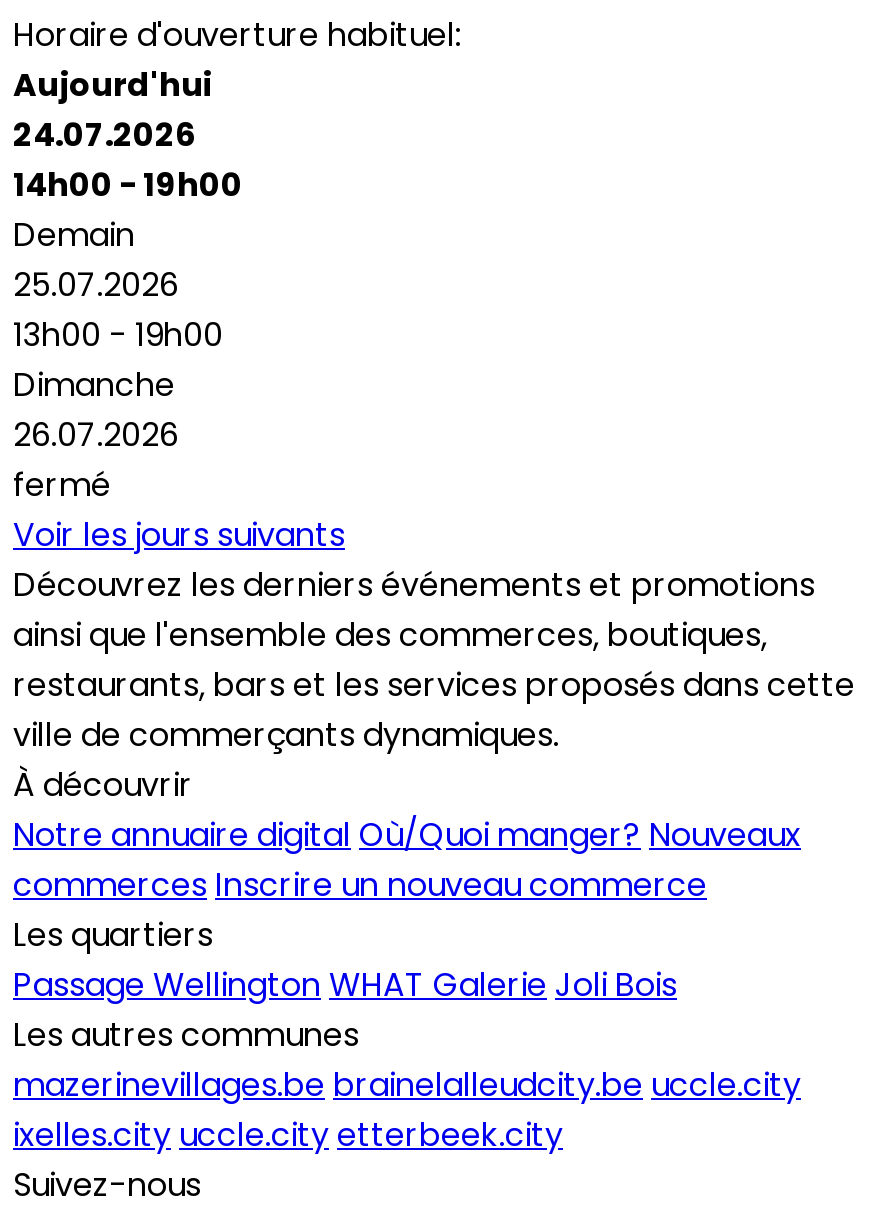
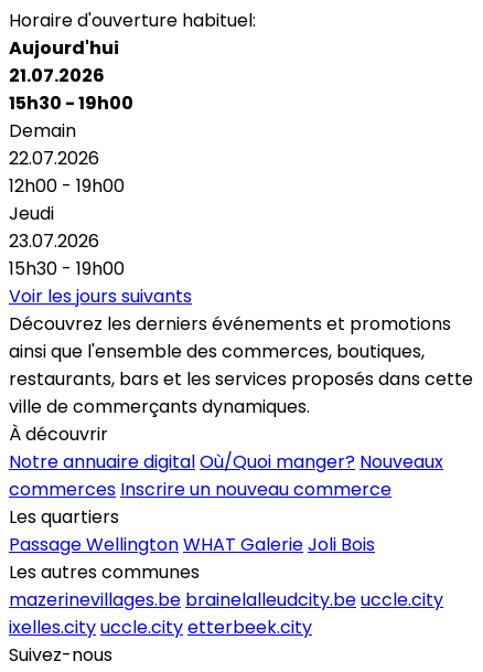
- 24.07.2026
+ 21.07.2026

- 14h00 - 19h00
+ 15h30 - 19h00

- 25.07.2026
- 13h00 - 19h00
- Dimanche
- 26.07.2026
- fermé
+ 22.07.2026
+ 12h00 - 19h00
+ Jeudi
+ 23.07.2026
+ 15h30 - 19h00
